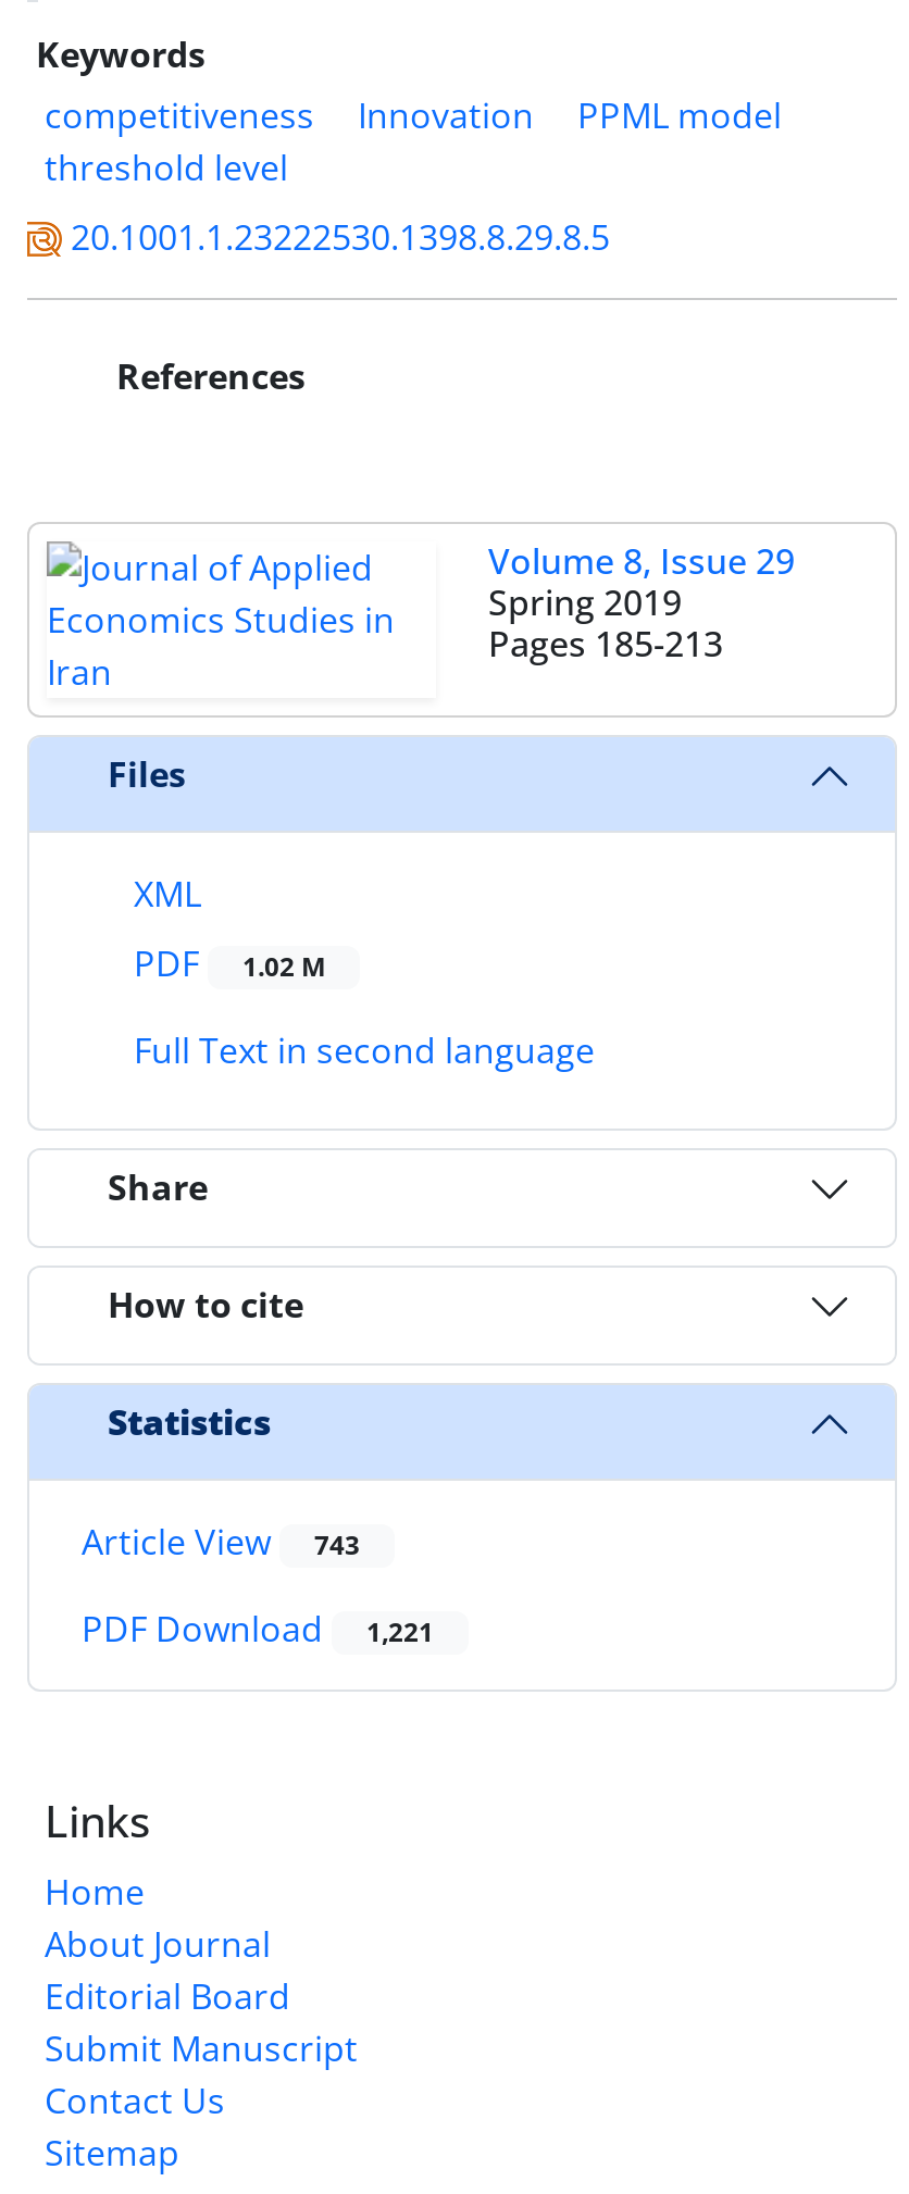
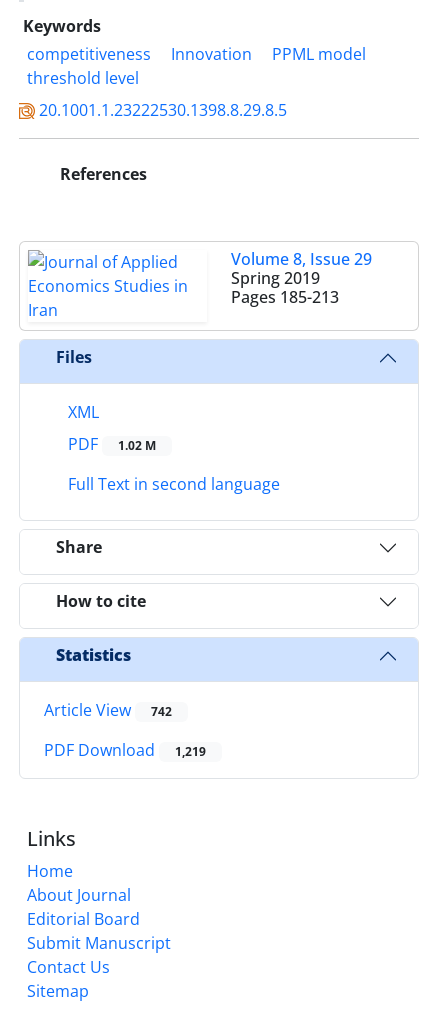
- Article View 743
+ Article View 742

- PDF Download 1,221
+ PDF Download 1,219
